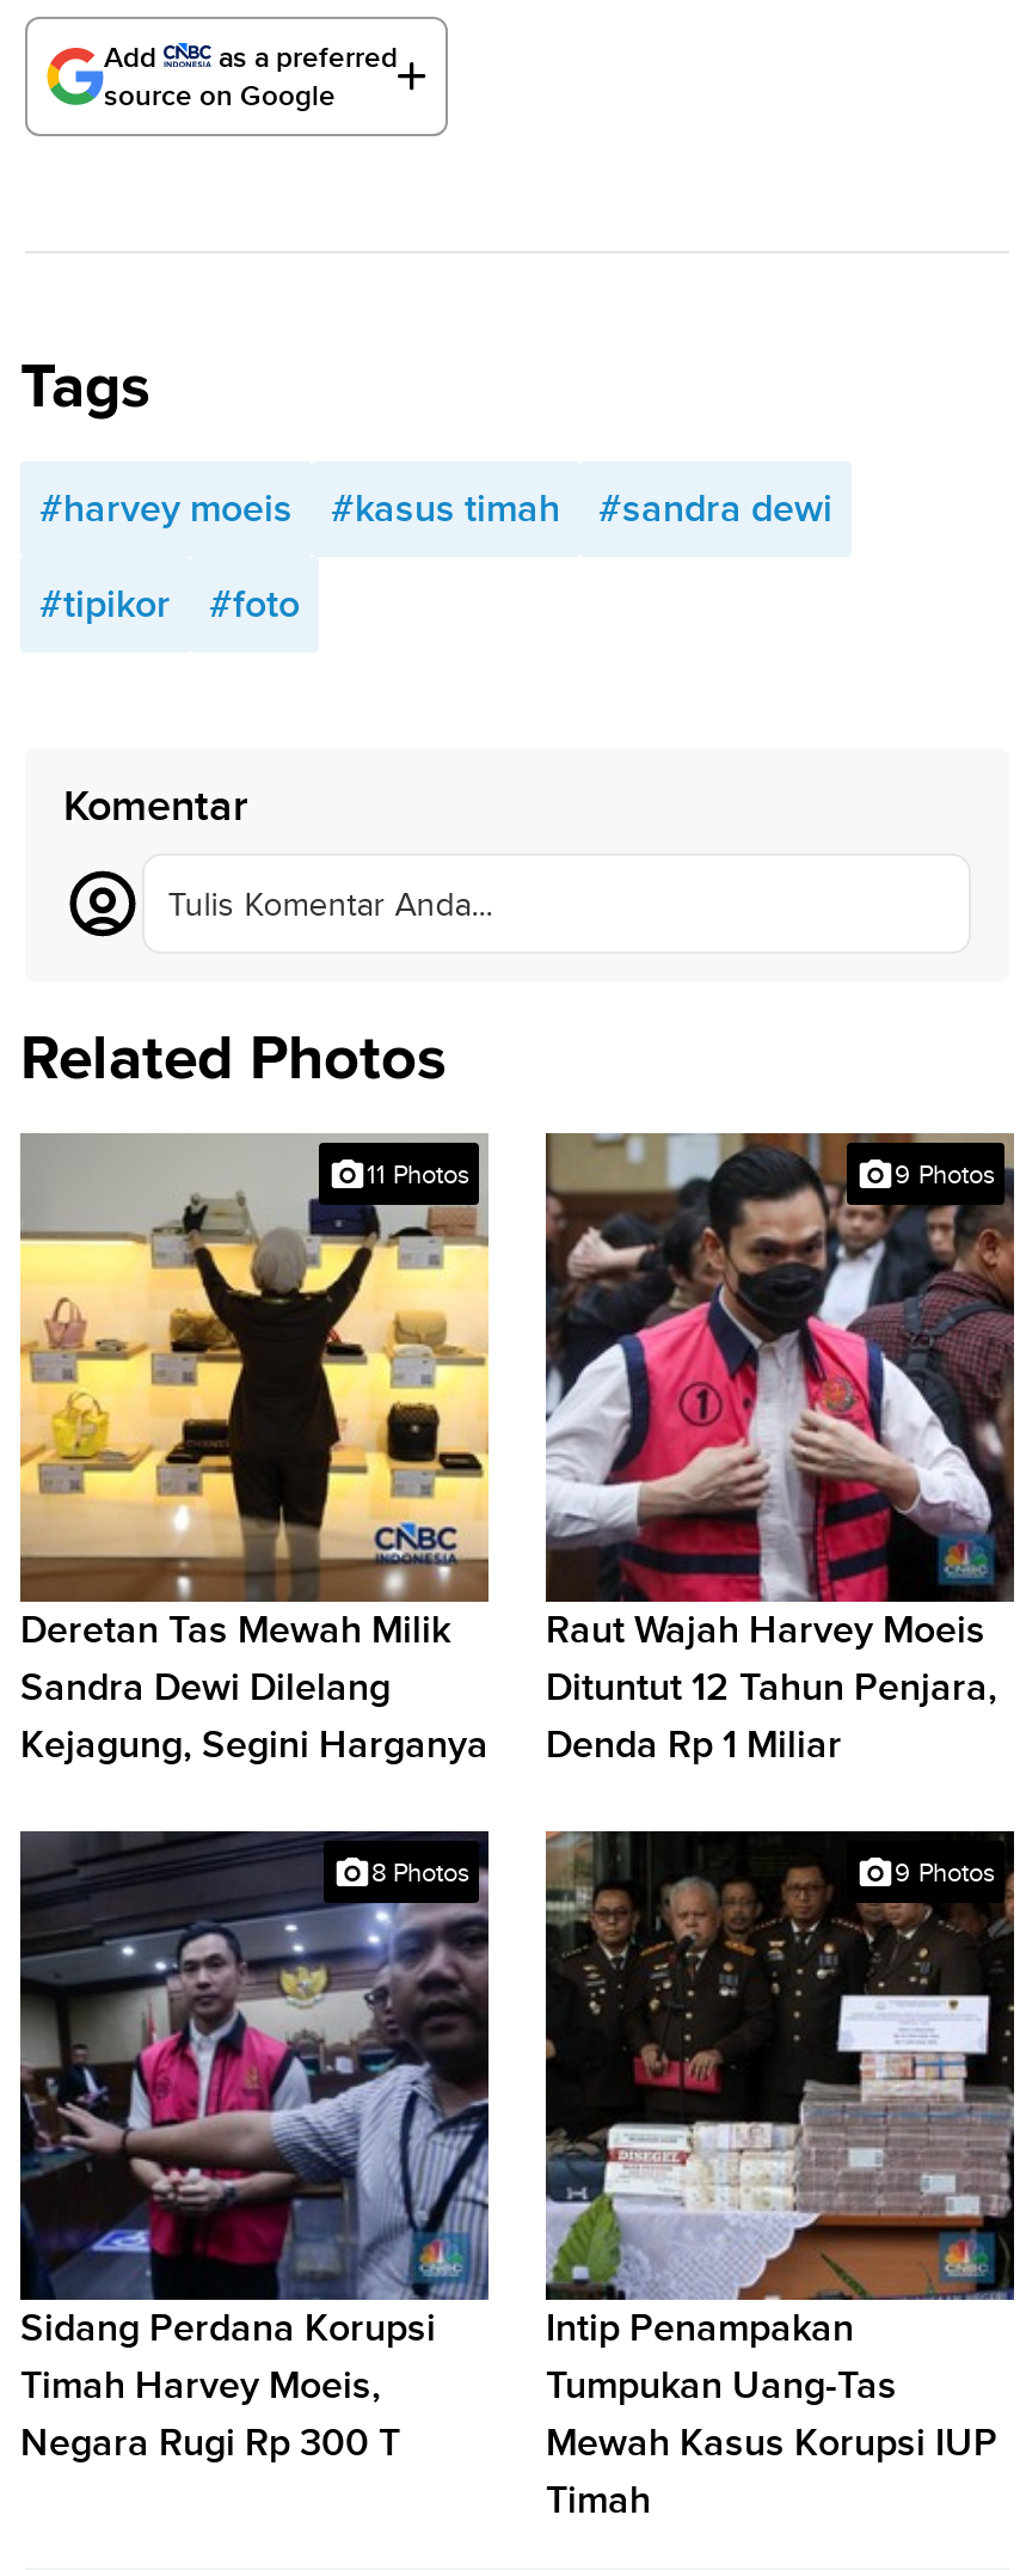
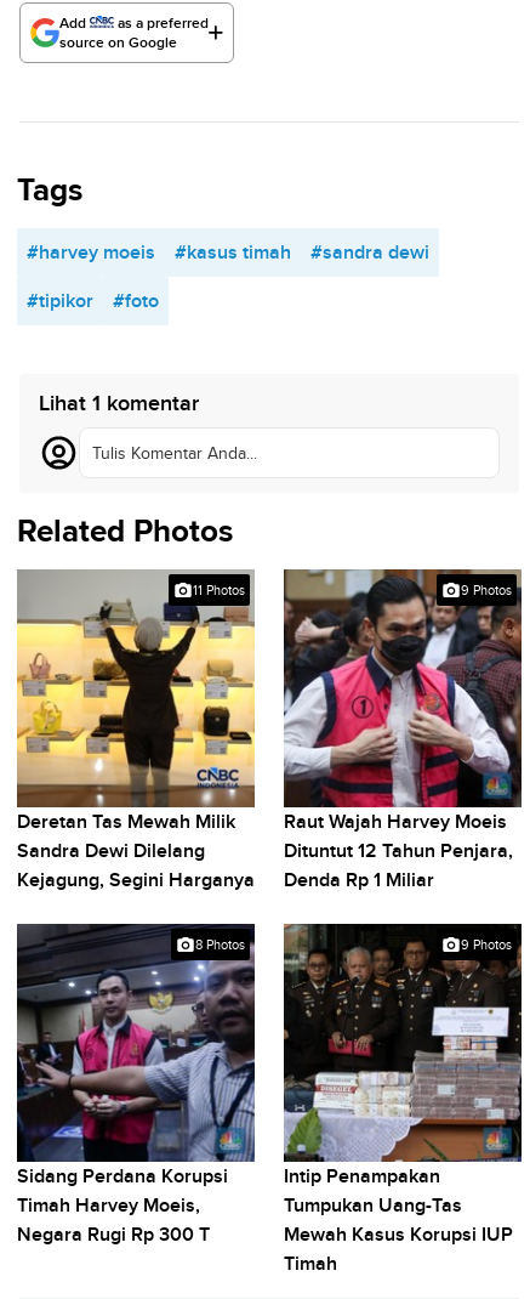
- Komentar
+ Lihat 1 komentar
